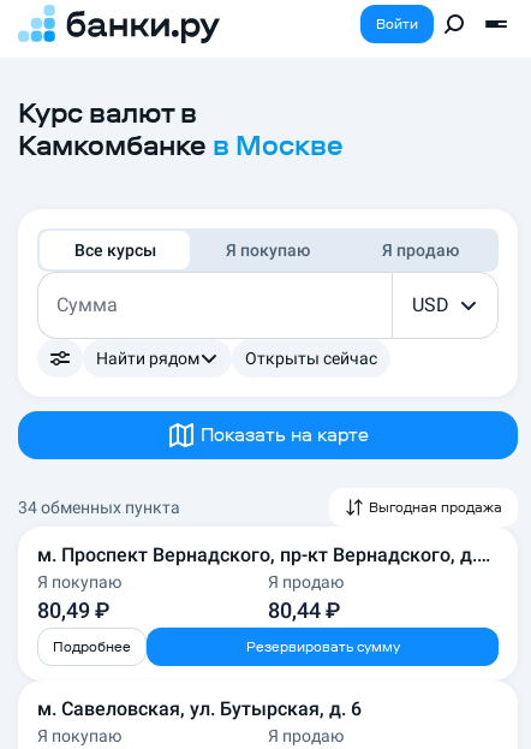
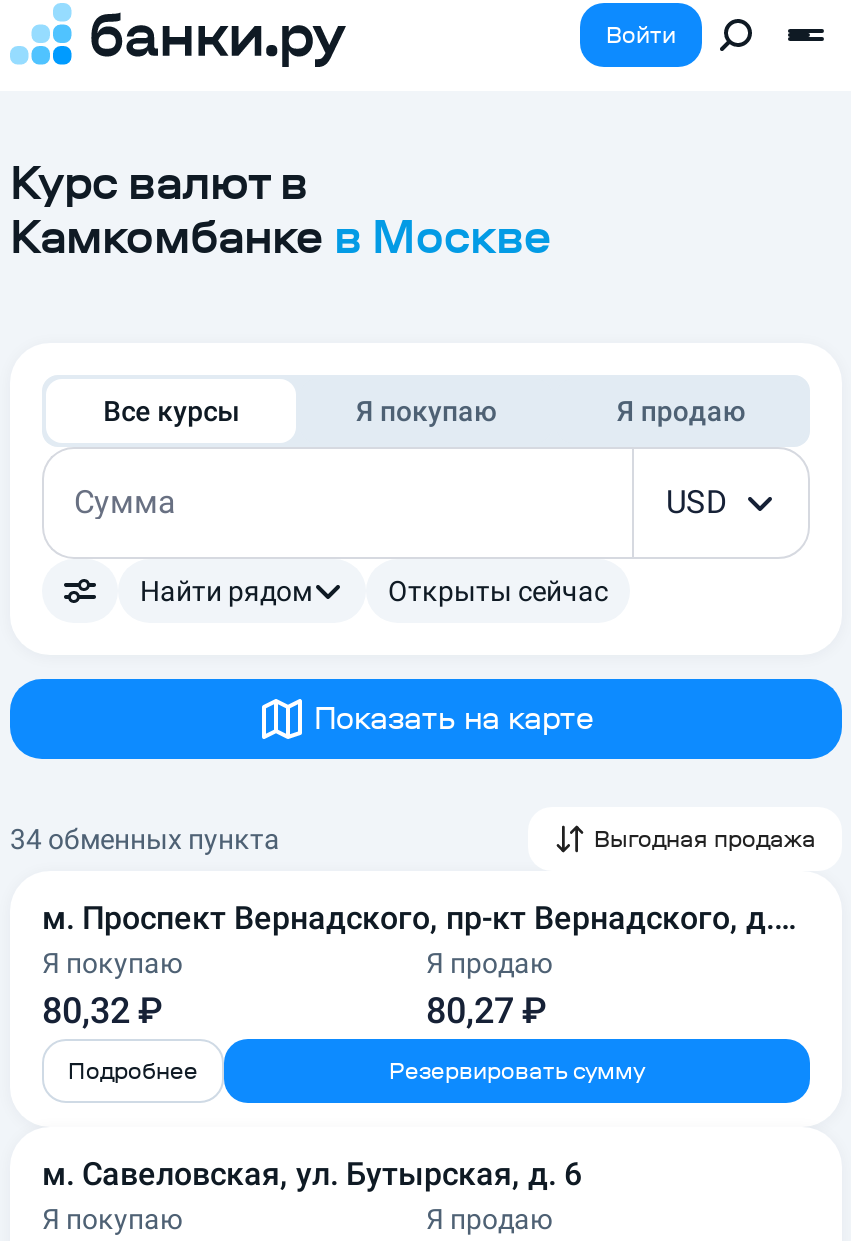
- 80,49 ₽
+ 80,32 ₽

- 80,44 ₽
+ 80,27 ₽
